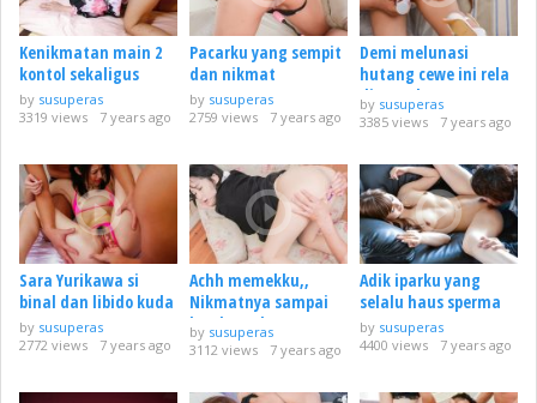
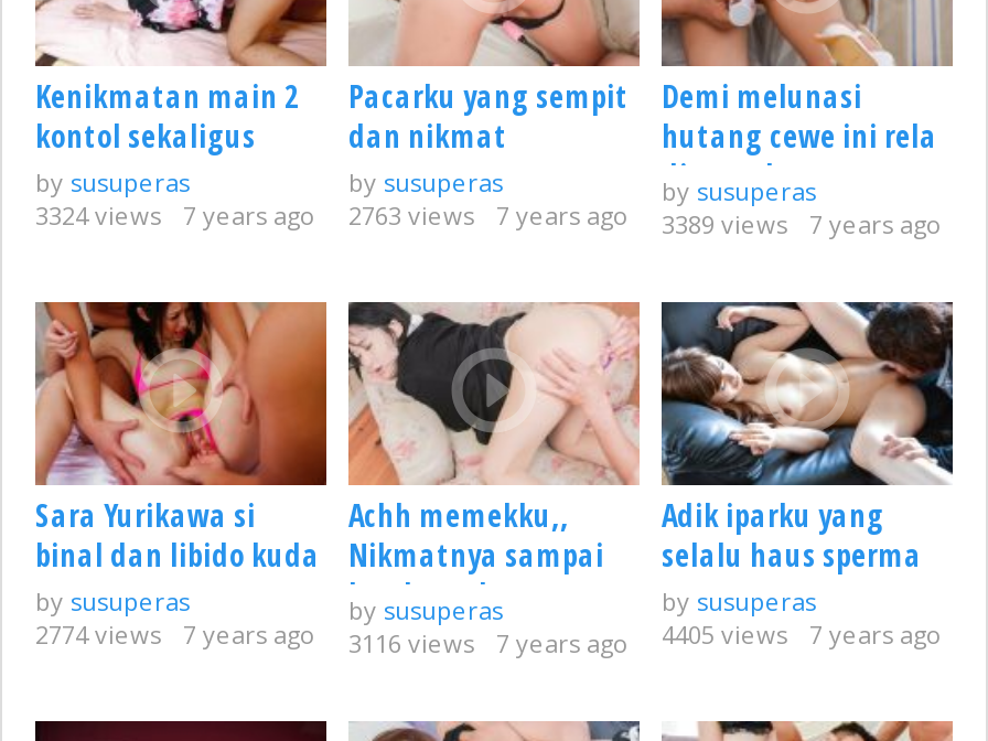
- 3319 views
+ 3324 views

- 2759 views
+ 2763 views

- 3385 views
+ 3389 views

- 2772 views
+ 2774 views

- 3112 views
+ 3116 views

- 4400 views
+ 4405 views
